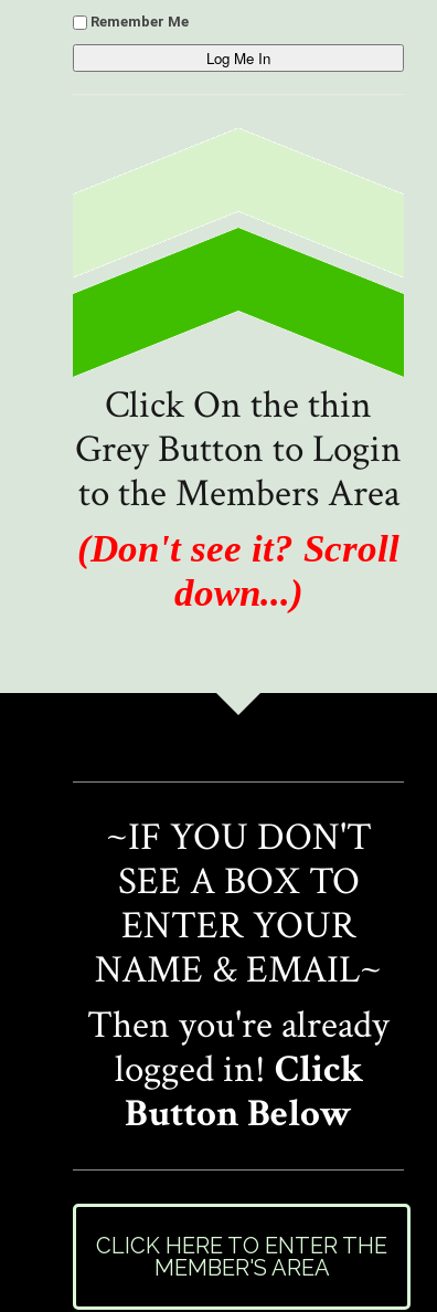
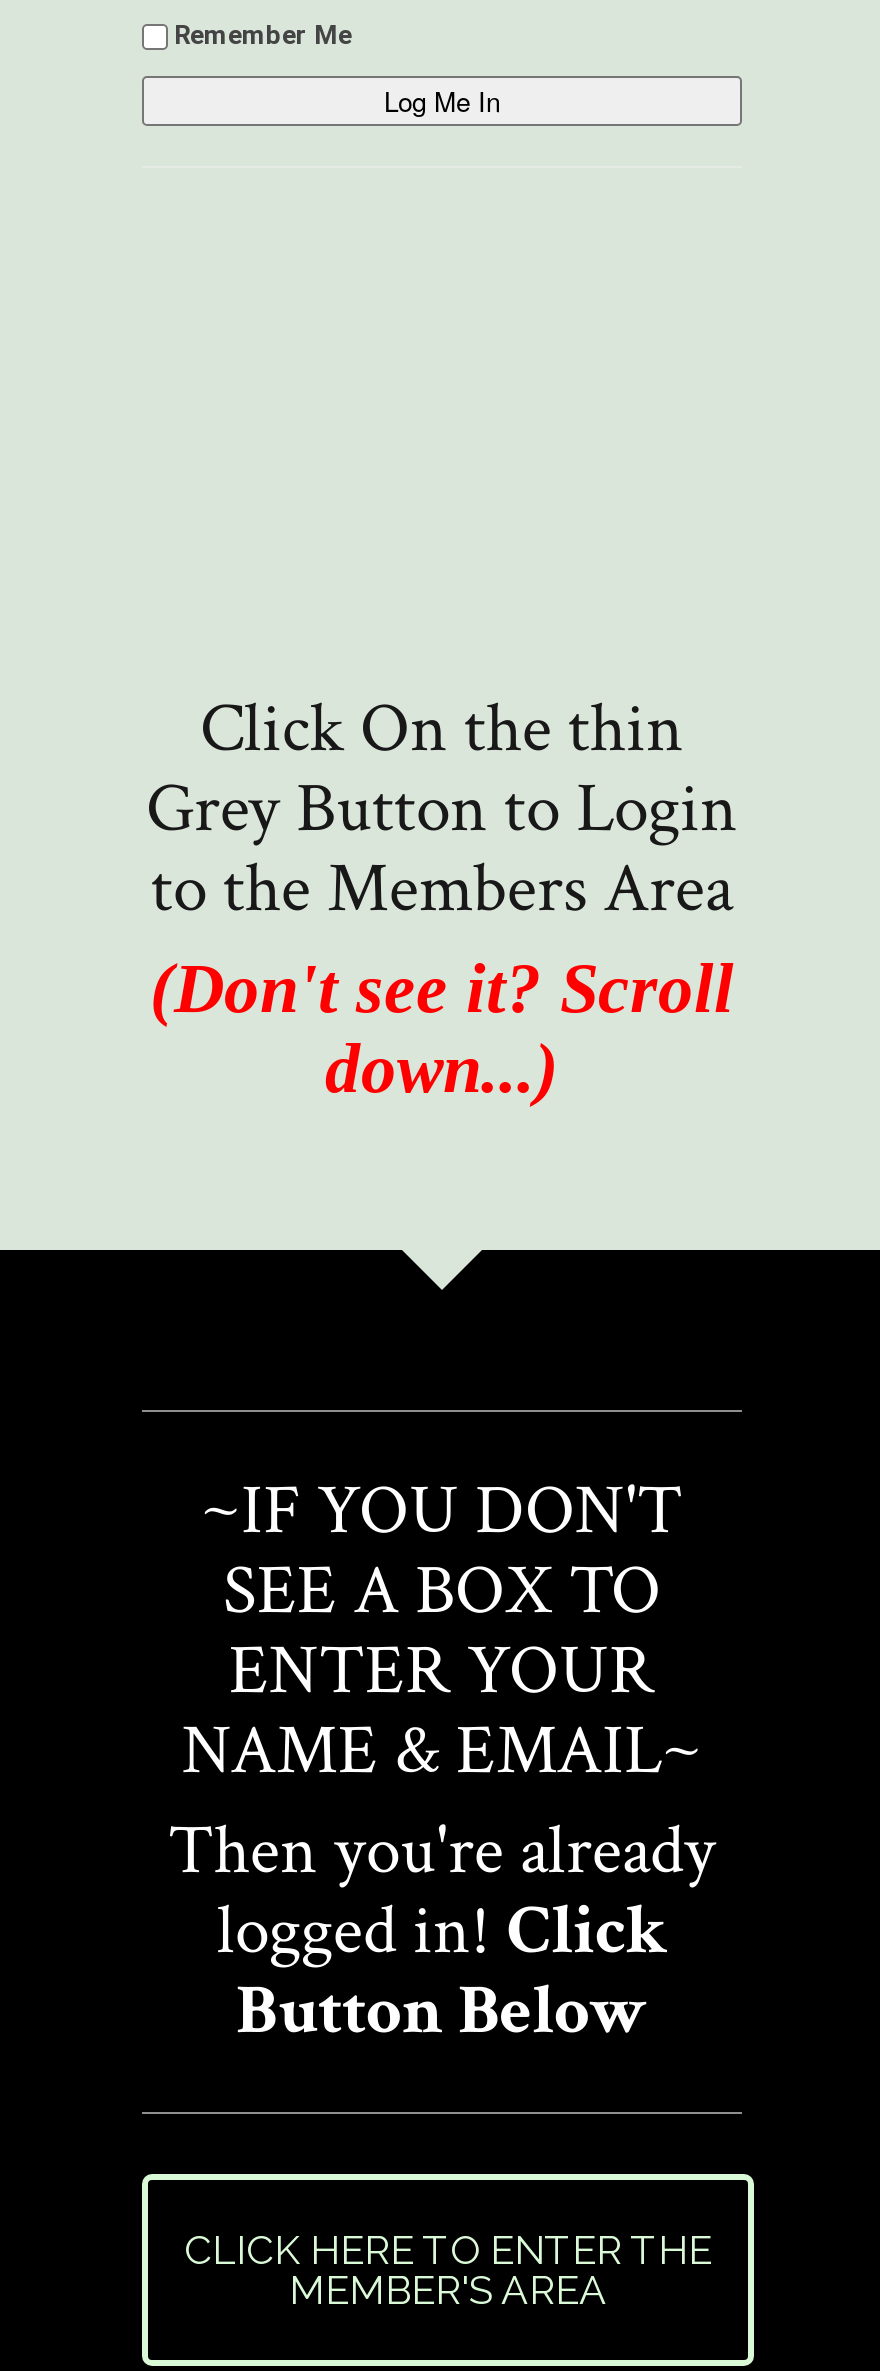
- [image]
